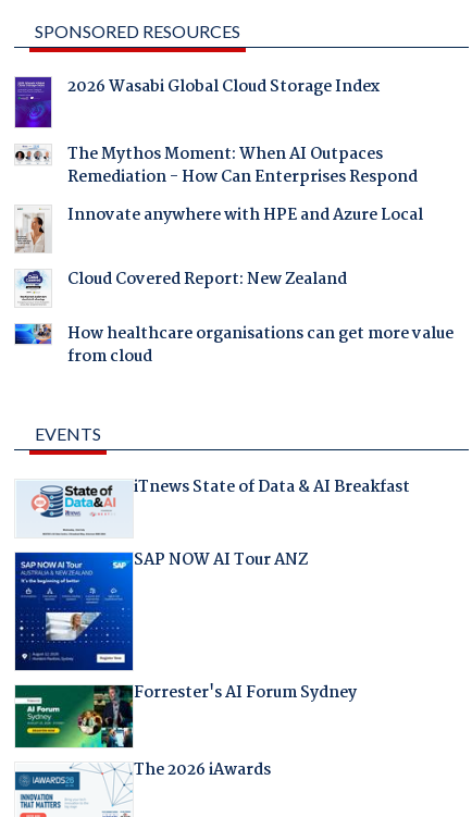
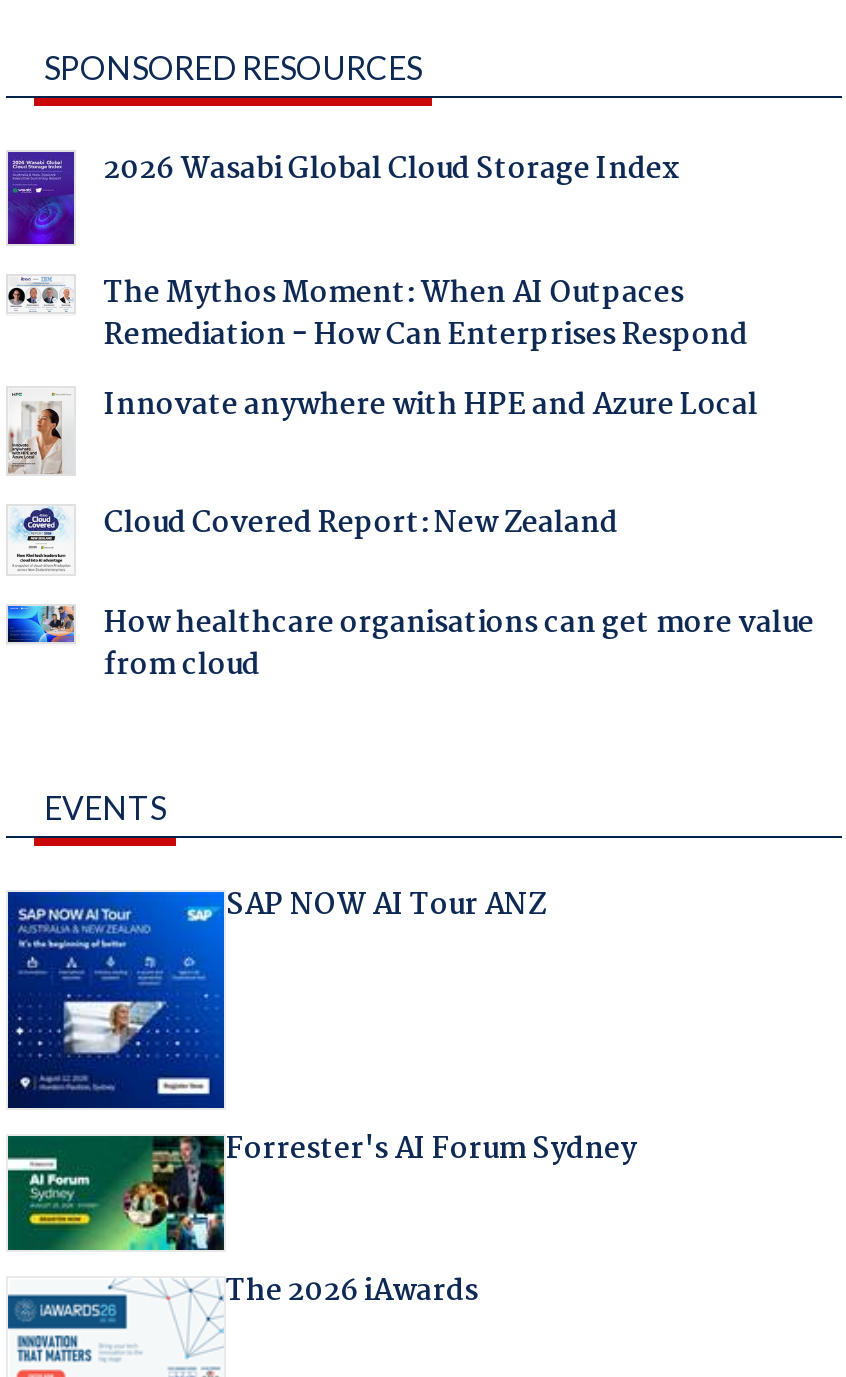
- [image]
- iTnews State of Data & AI Breakfast
